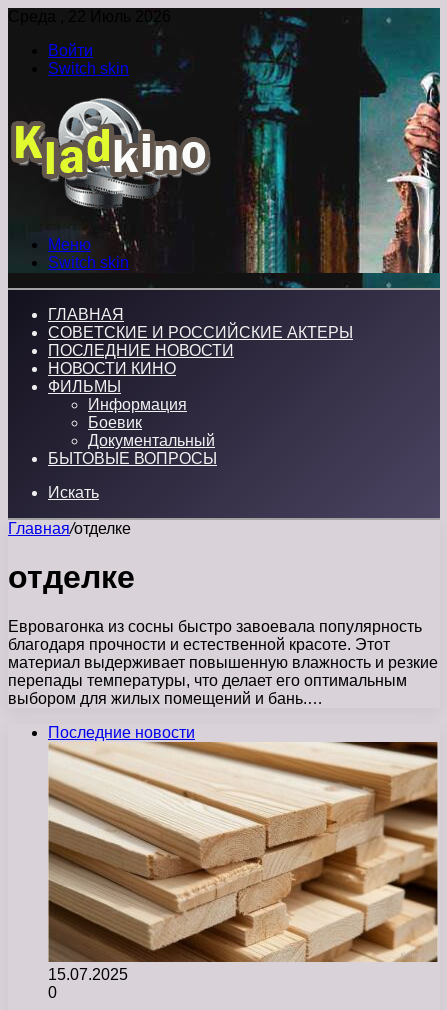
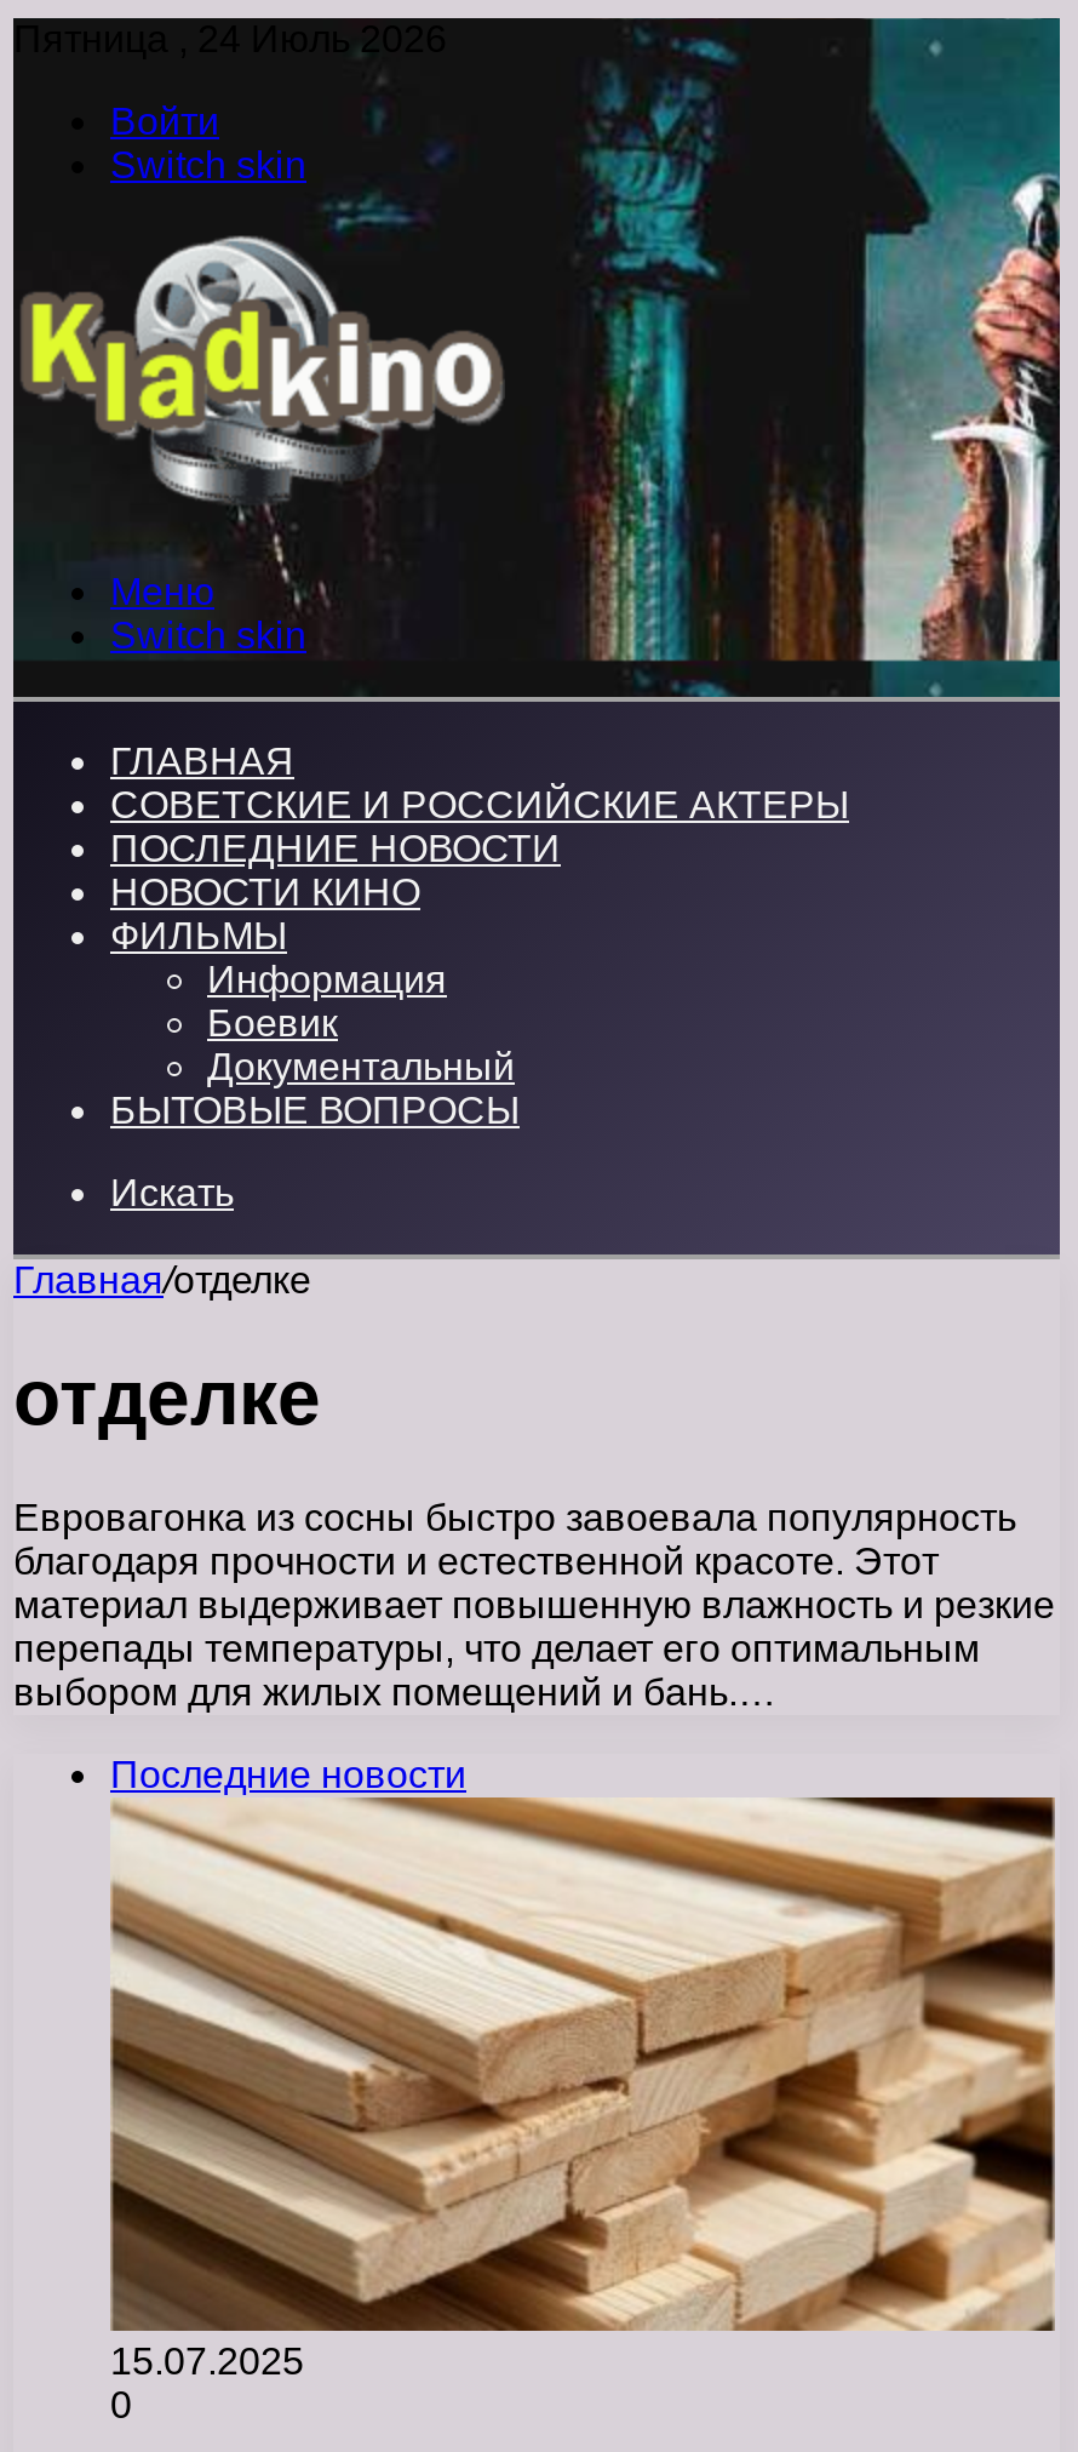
- Среда , 22 Июль 2026
+ Пятница , 24 Июль 2026
